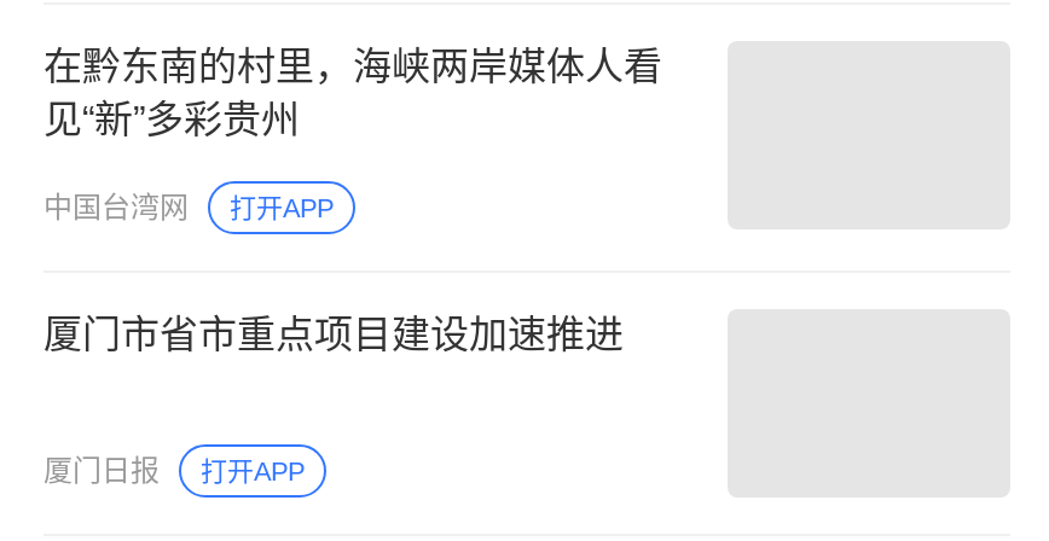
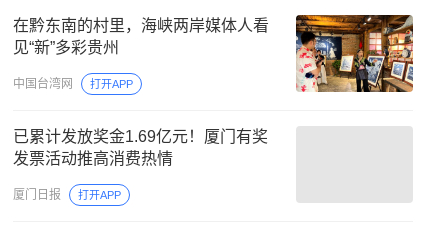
+ [image]

- 厦门市省市重点项目建设加速推进
+ 已累计发放奖金1.69亿元！厦门有奖
+ 发票活动推高消费热情
